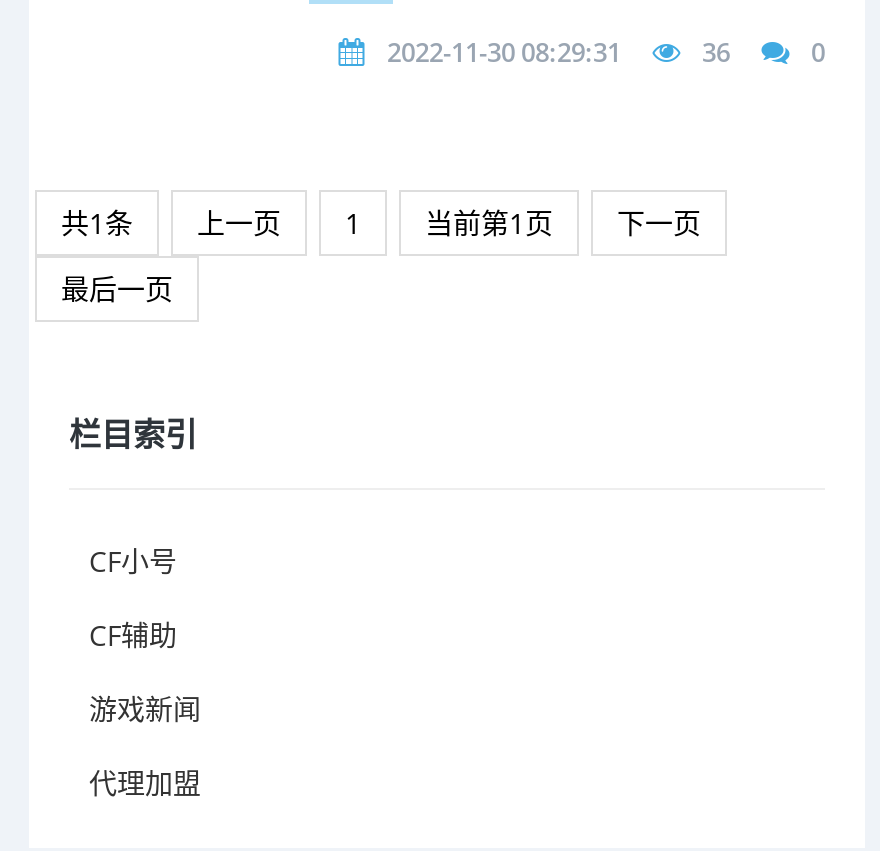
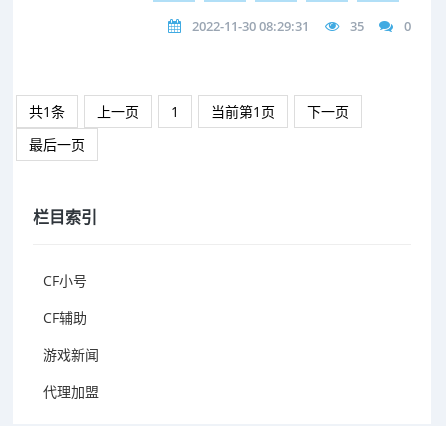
- 36
+ 35
